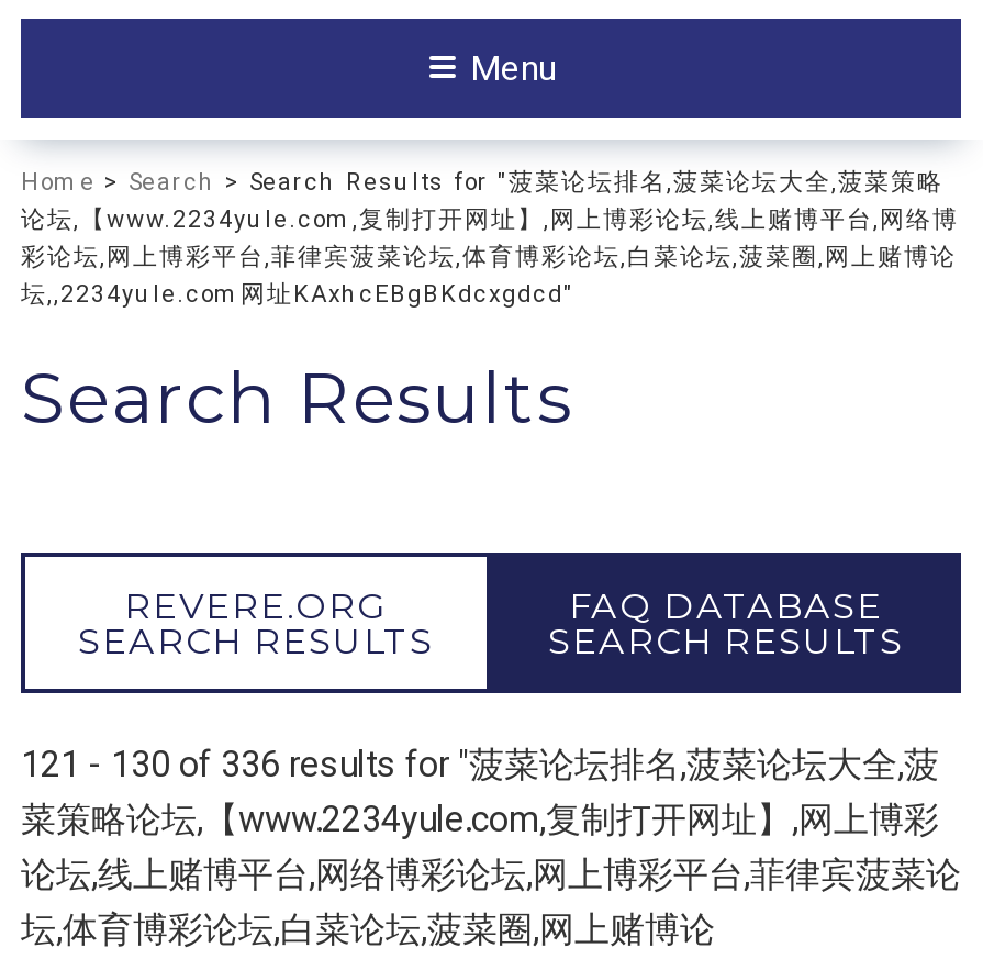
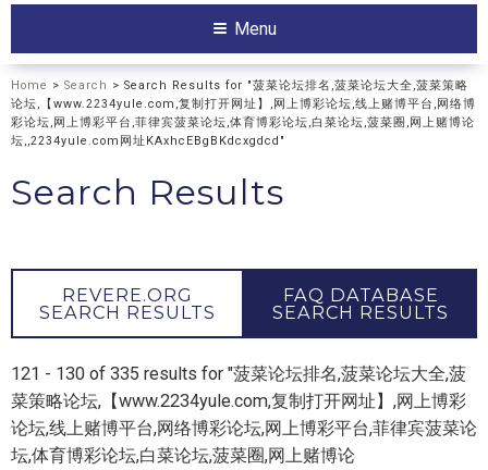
- 121 - 130 of 336 results for "菠菜论坛排名,菠菜论坛大全,菠
+ 121 - 130 of 335 results for "菠菜论坛排名,菠菜论坛大全,菠
